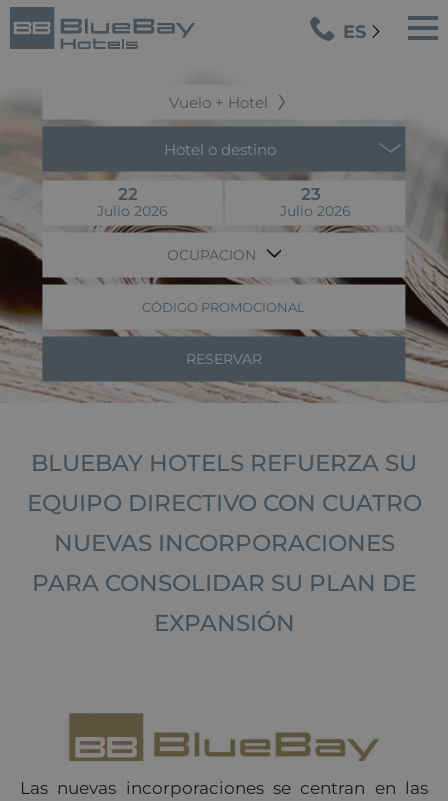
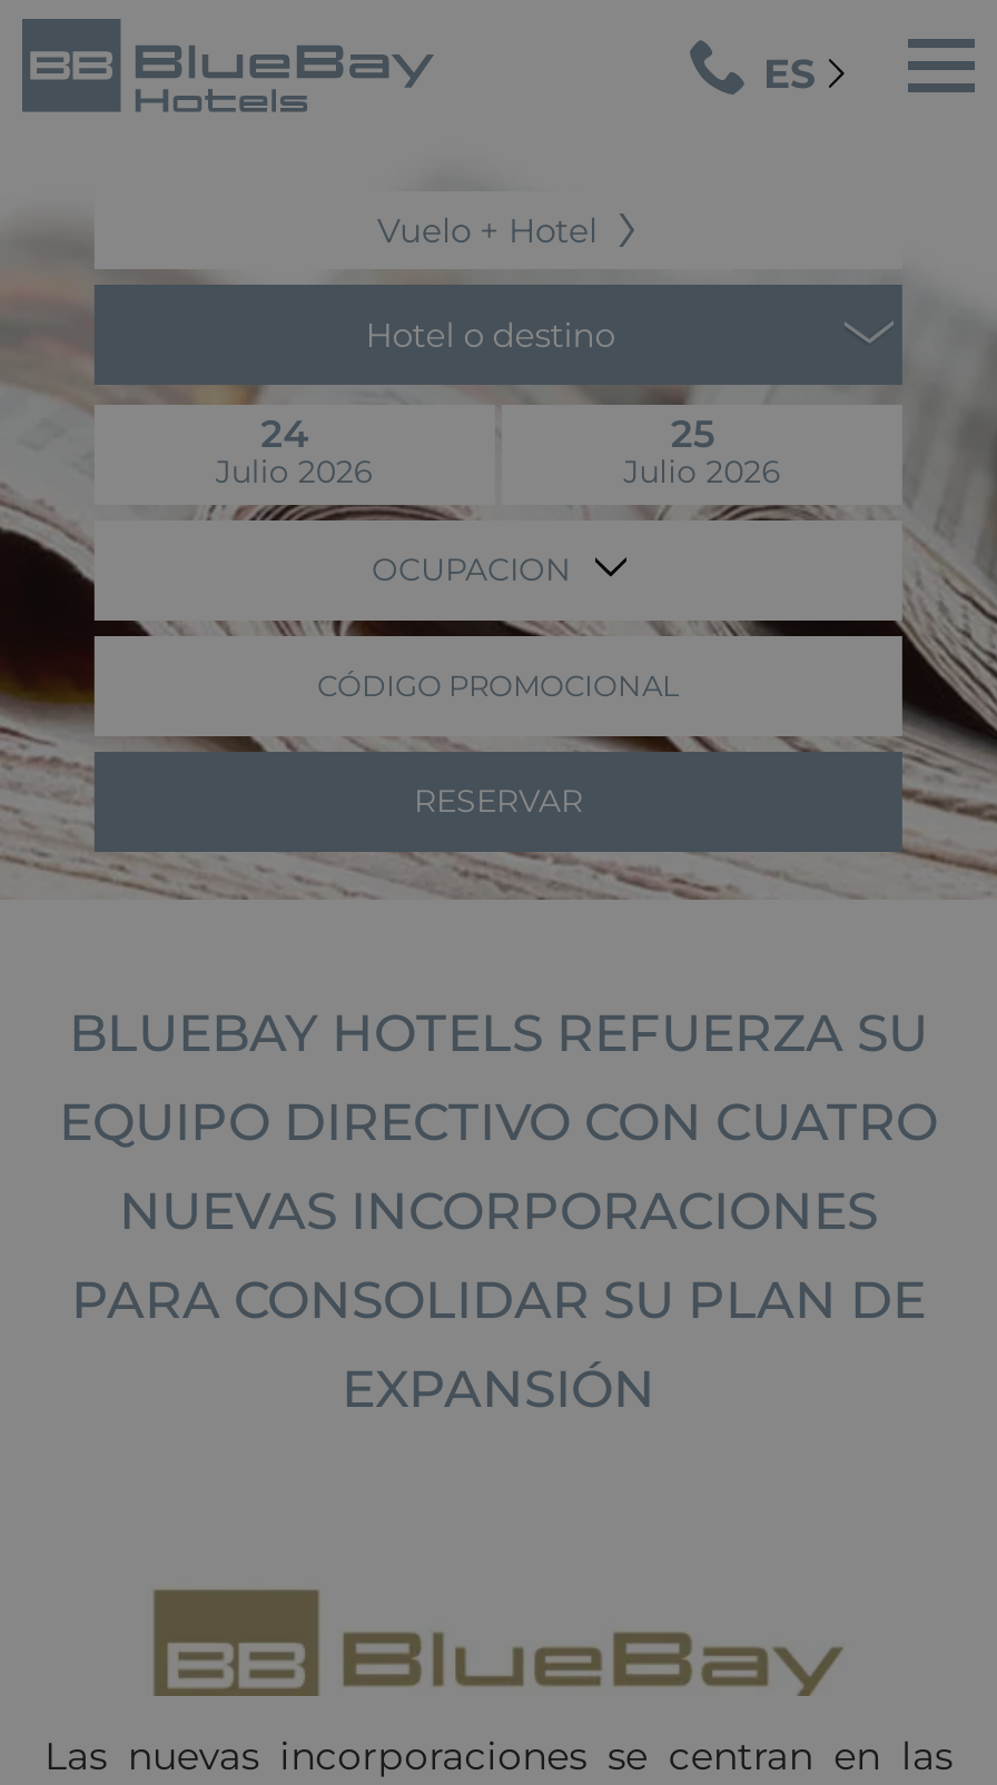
- 22
+ 24

- 23
+ 25
